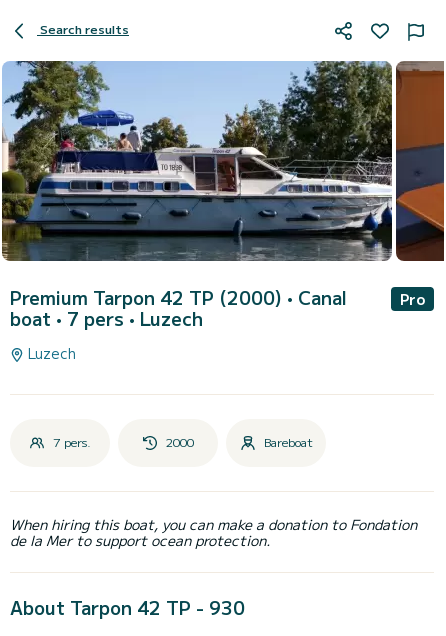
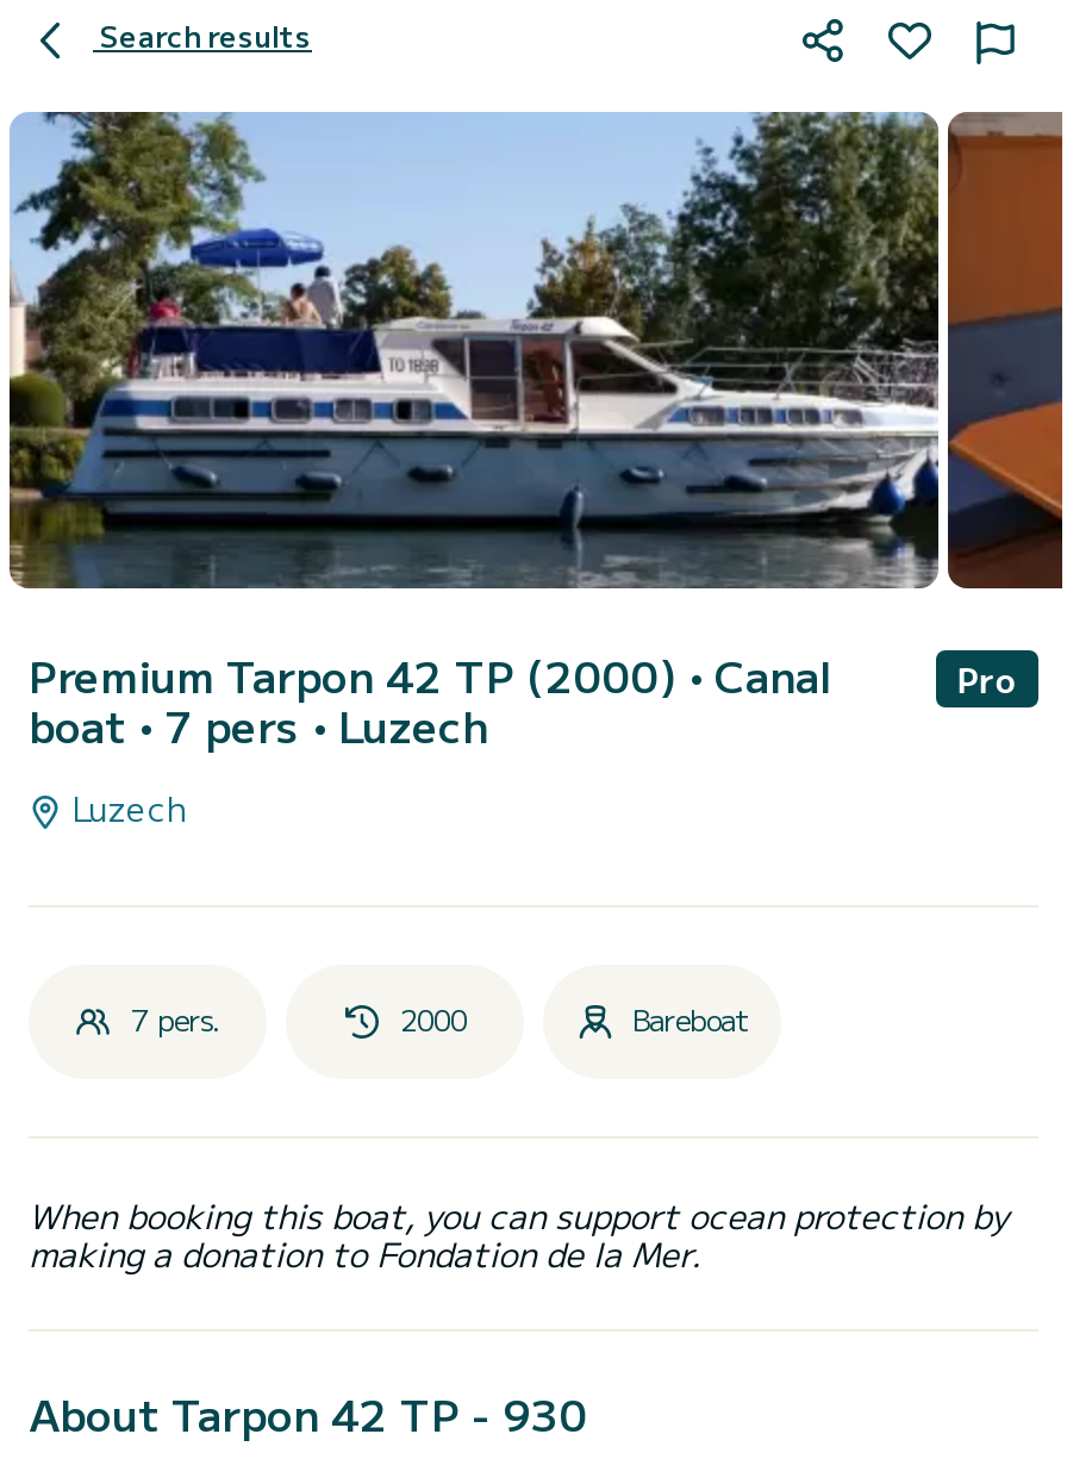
- When hiring this boat, you can make a donation to Fondation
- de la Mer to support ocean protection.
+ When booking this boat, you can support ocean protection by
+ making a donation to Fondation de la Mer.
